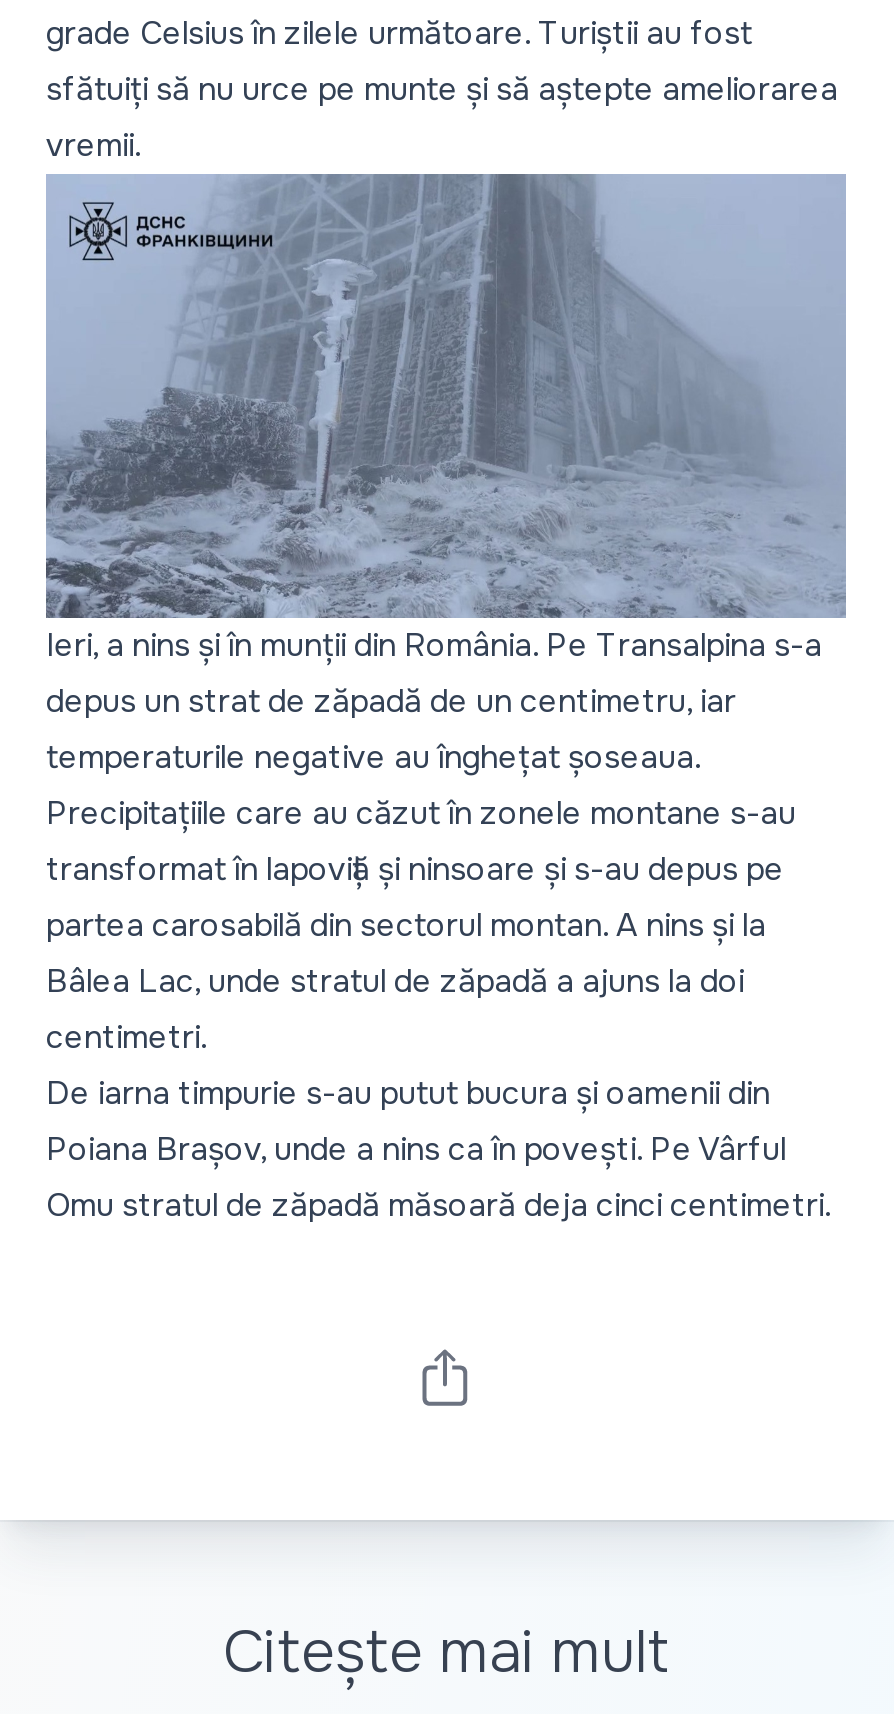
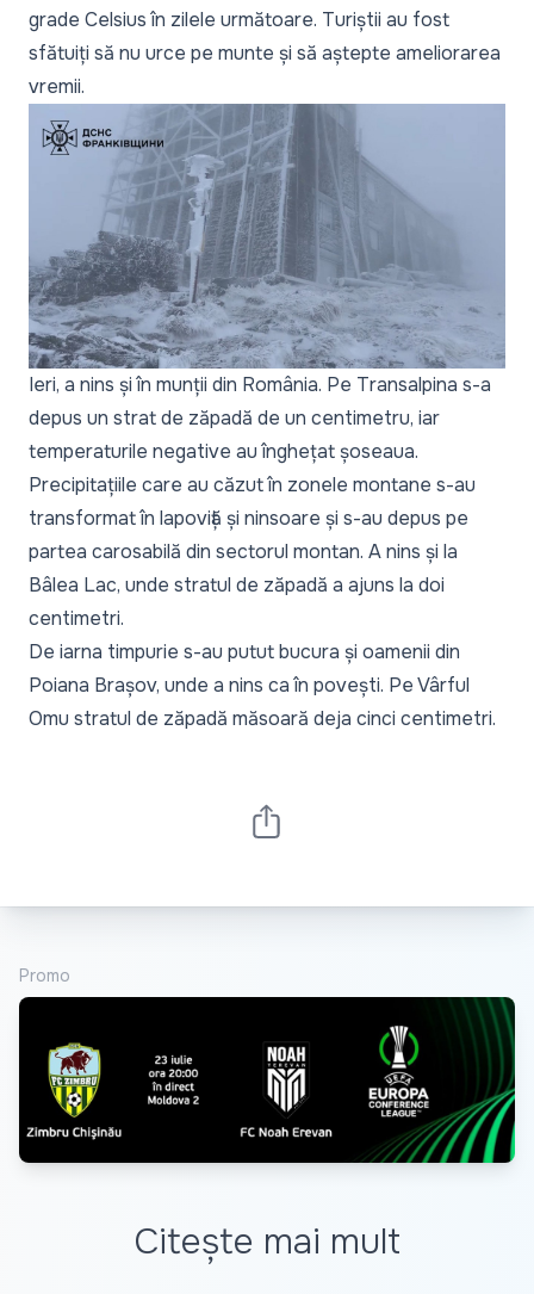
+ [image]

+ Promo
